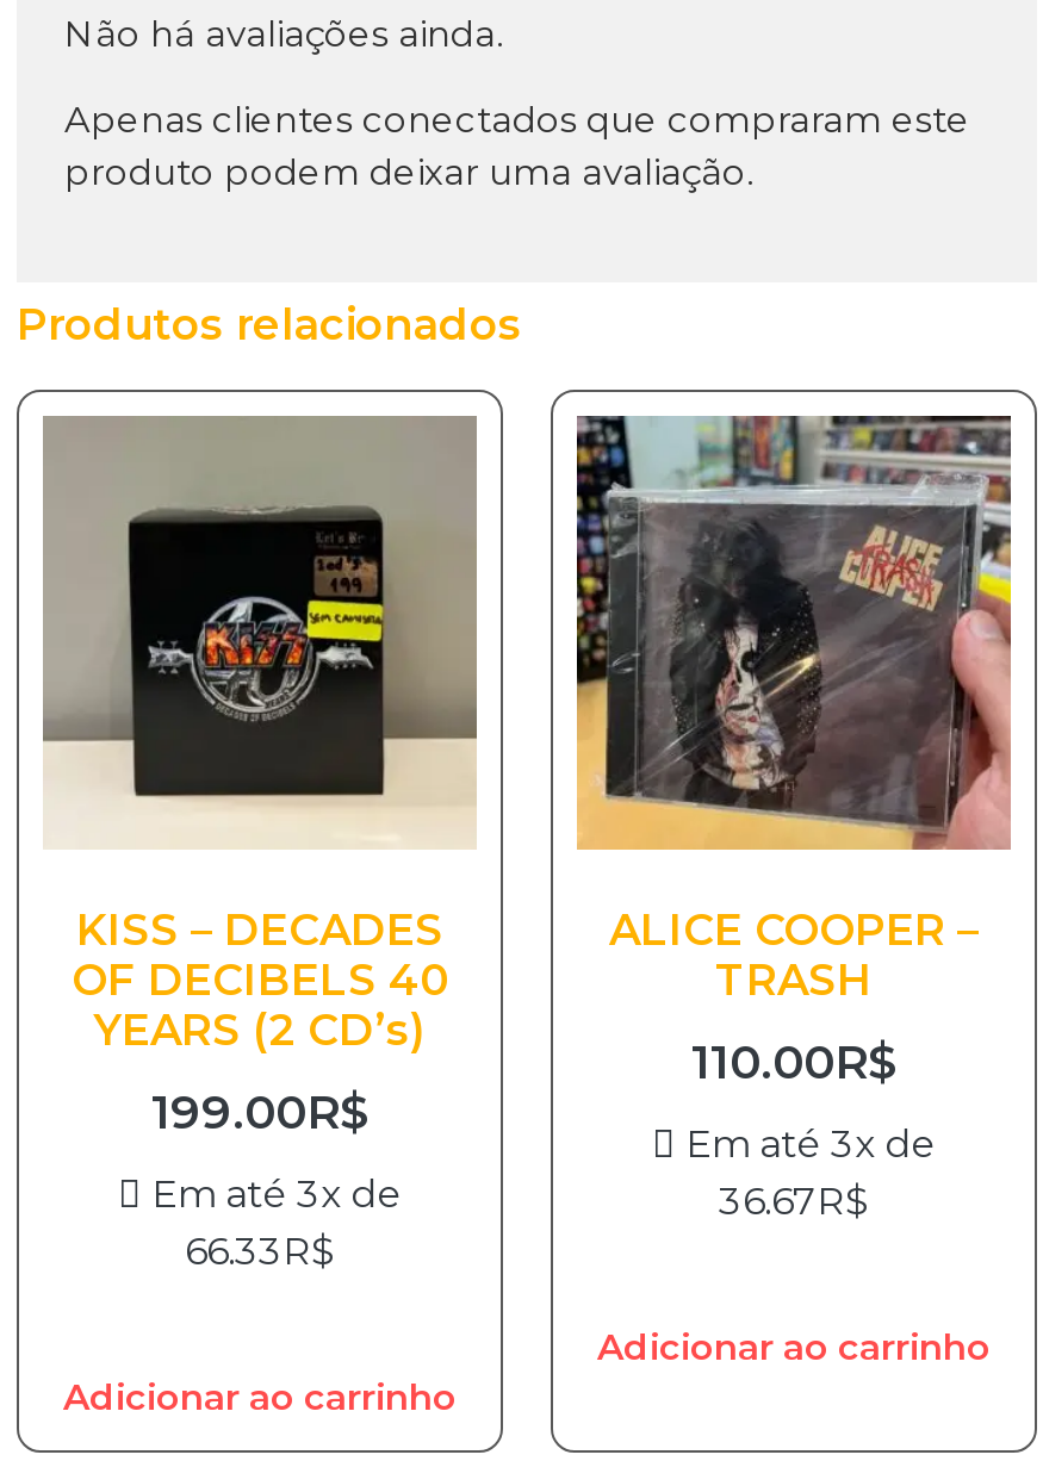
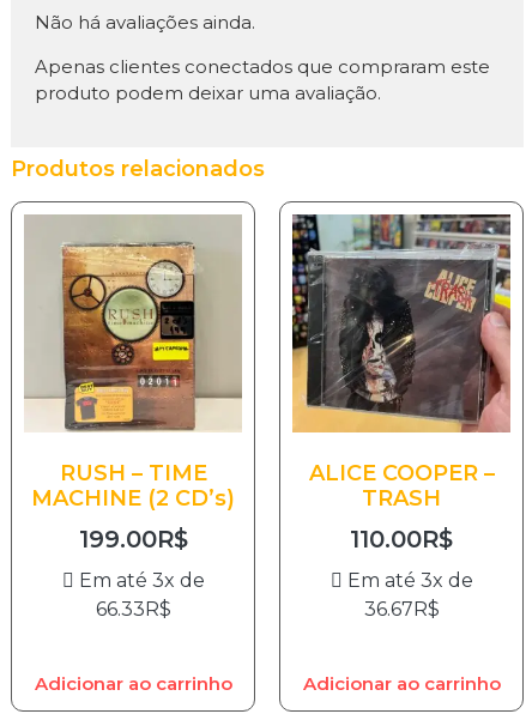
- [image]
- KISS – DECADES
- OF DECIBELS 40
- YEARS (2 CD’s)
+ [image]
+ RUSH – TIME
+ MACHINE (2 CD’s)
